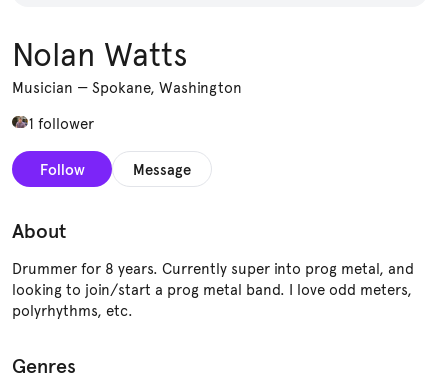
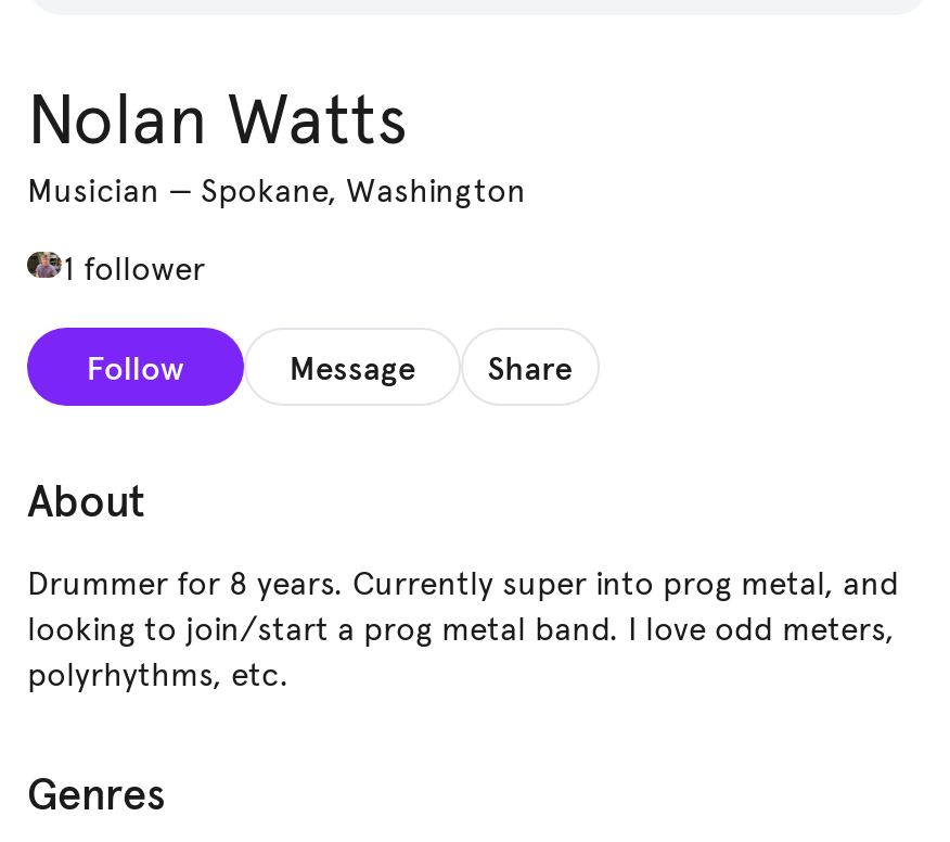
+ Share
